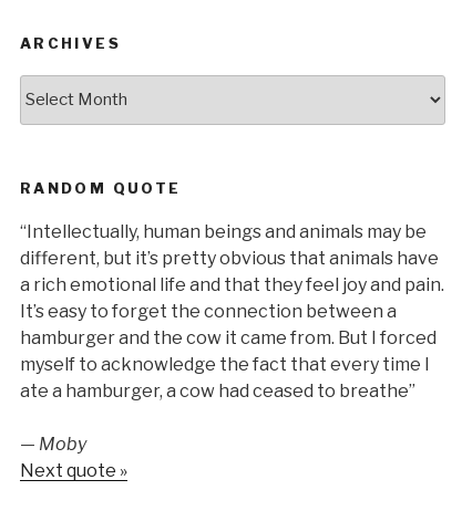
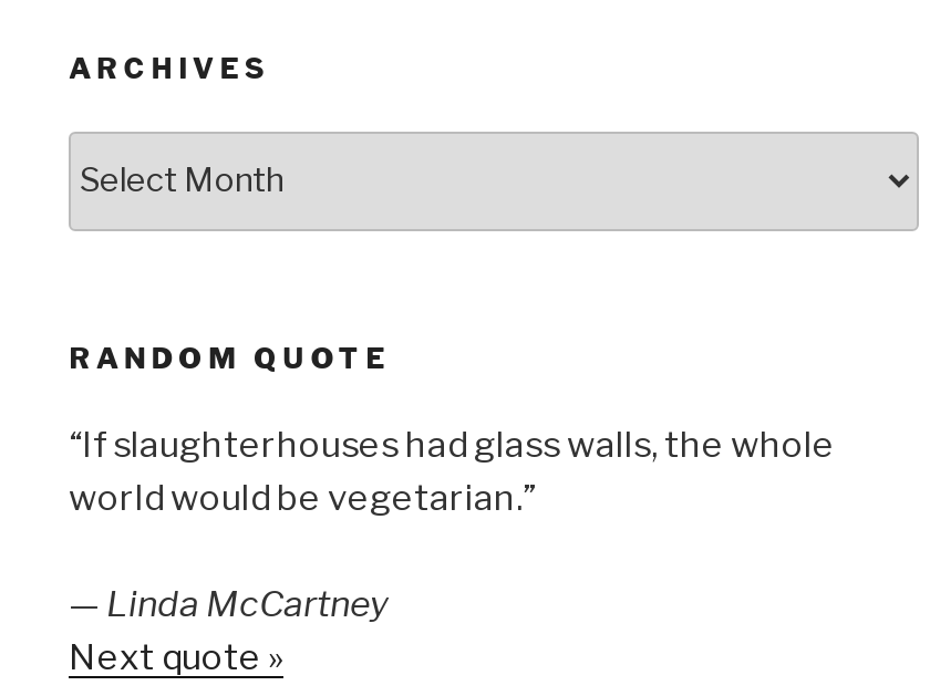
- “Intellectually, human beings and animals may be
- different, but it’s pretty obvious that animals have
- a rich emotional life and that they feel joy and pain.
- It’s easy to forget the connection between a
- hamburger and the cow it came from. But I forced
- myself to acknowledge the fact that every time I
- ate a hamburger, a cow had ceased to breathe”
+ “If slaughterhouses had glass walls, the whole
+ world would be vegetarian.”

- — Moby
+ — Linda McCartney
